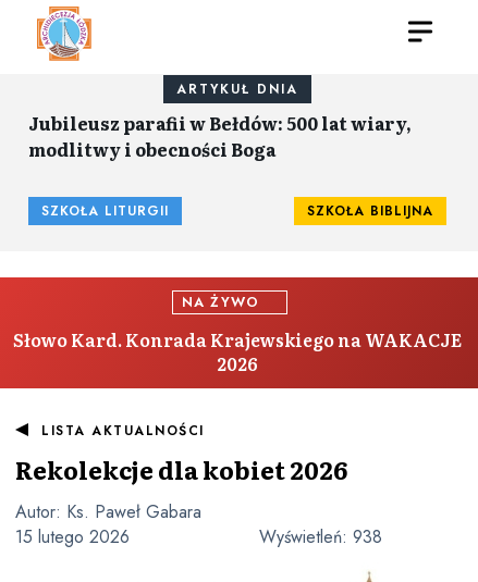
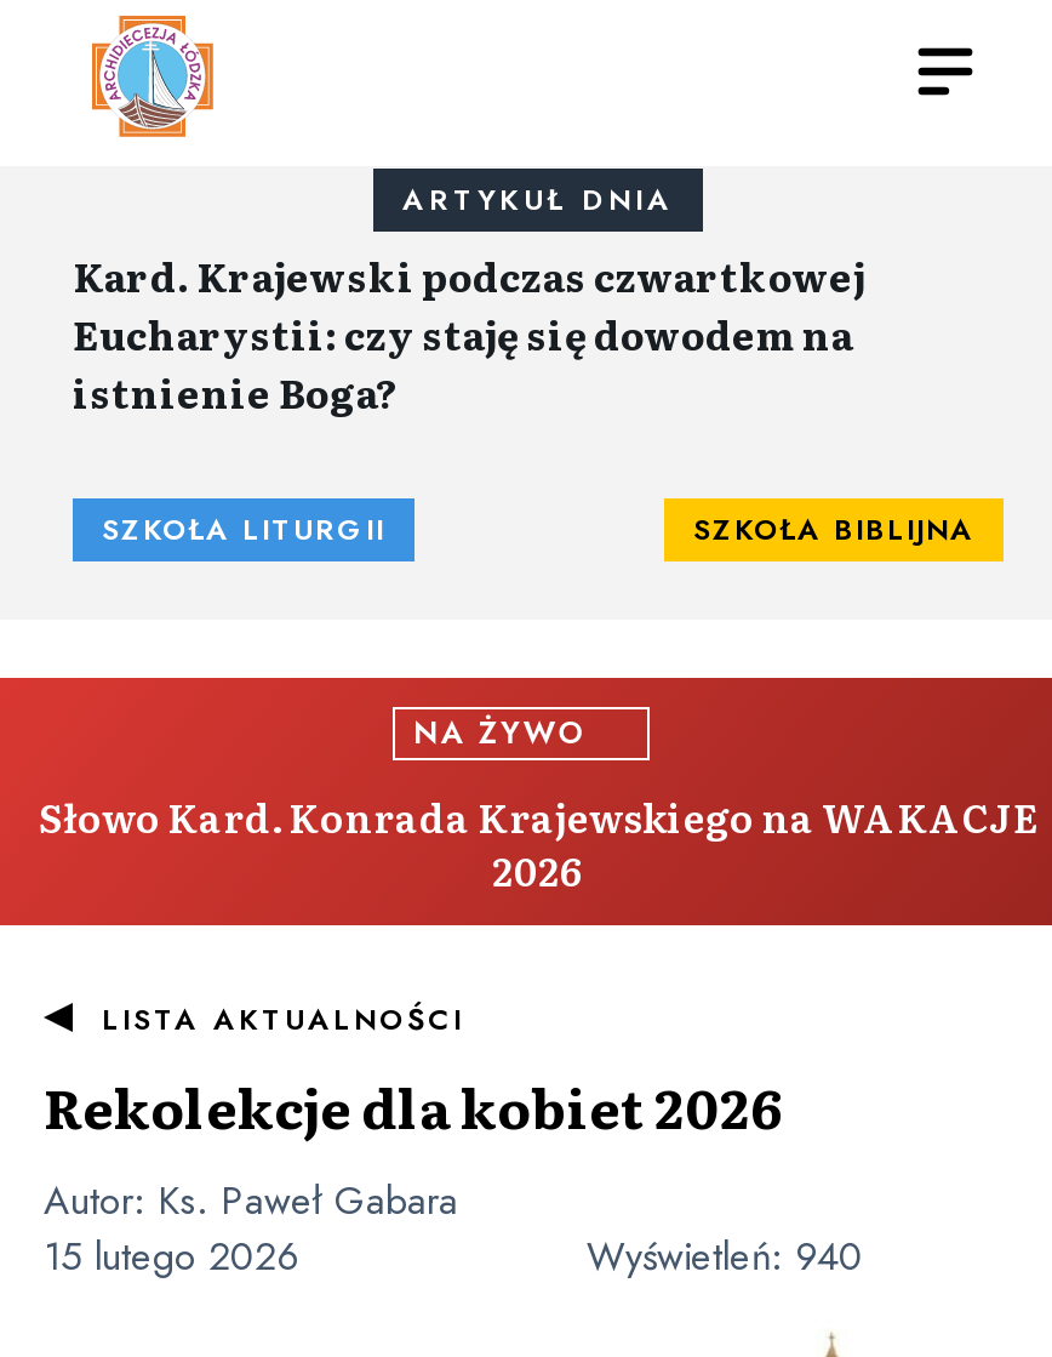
- Jubileusz parafii w Bełdów: 500 lat wiary,
- modlitwy i obecności Boga
+ Kard. Krajewski podczas czwartkowej
+ Eucharystii: czy staję się dowodem na
+ istnienie Boga?

- Wyświetleń: 938
+ Wyświetleń: 940
